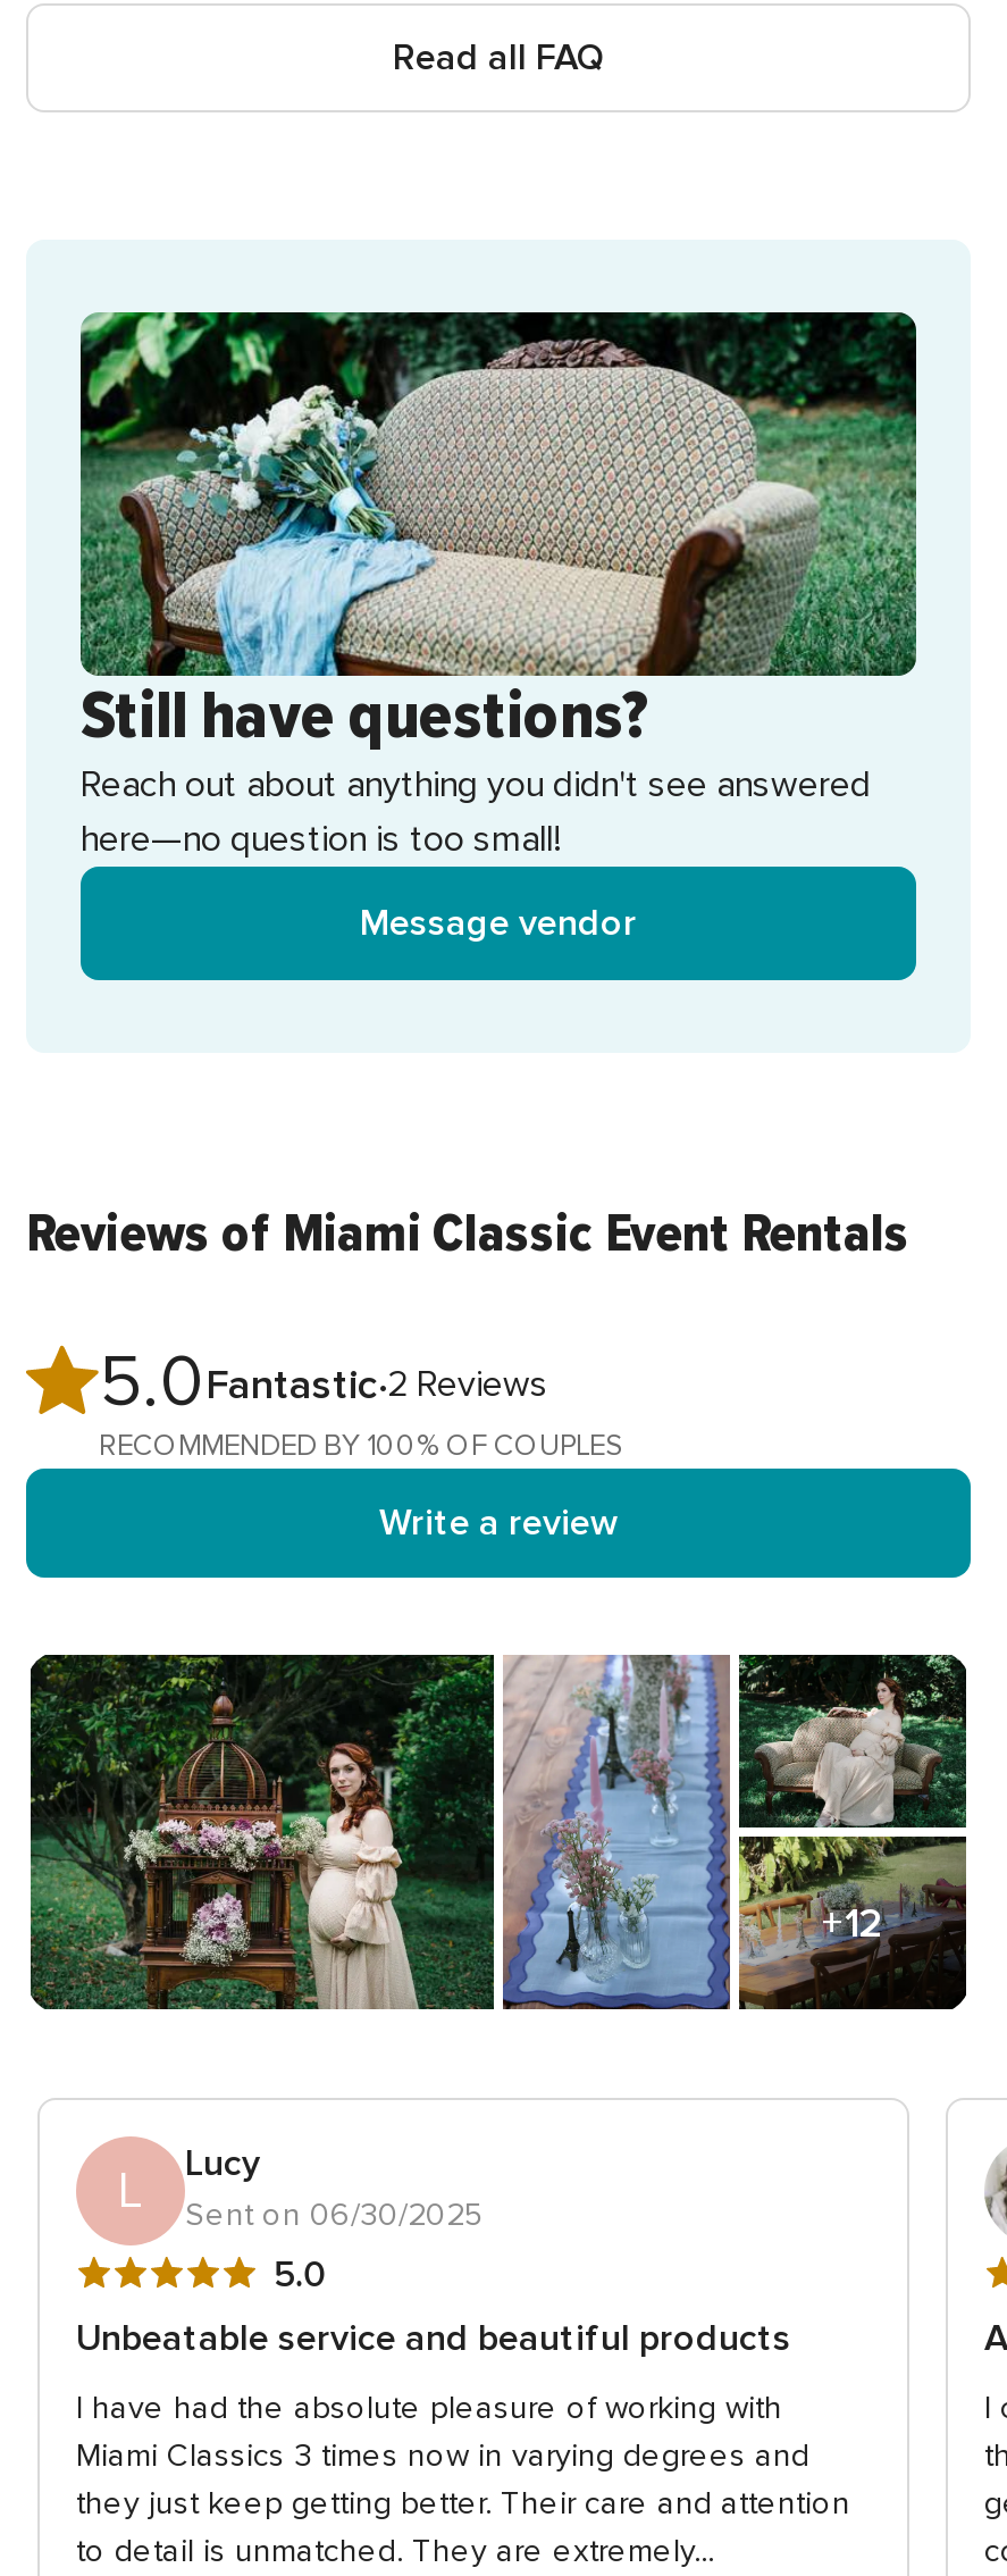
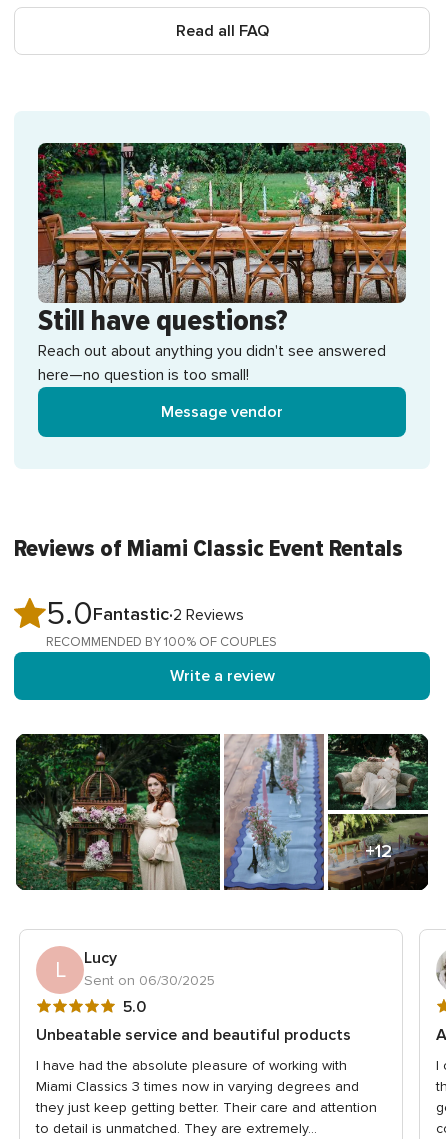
- [image]
+ [image]
